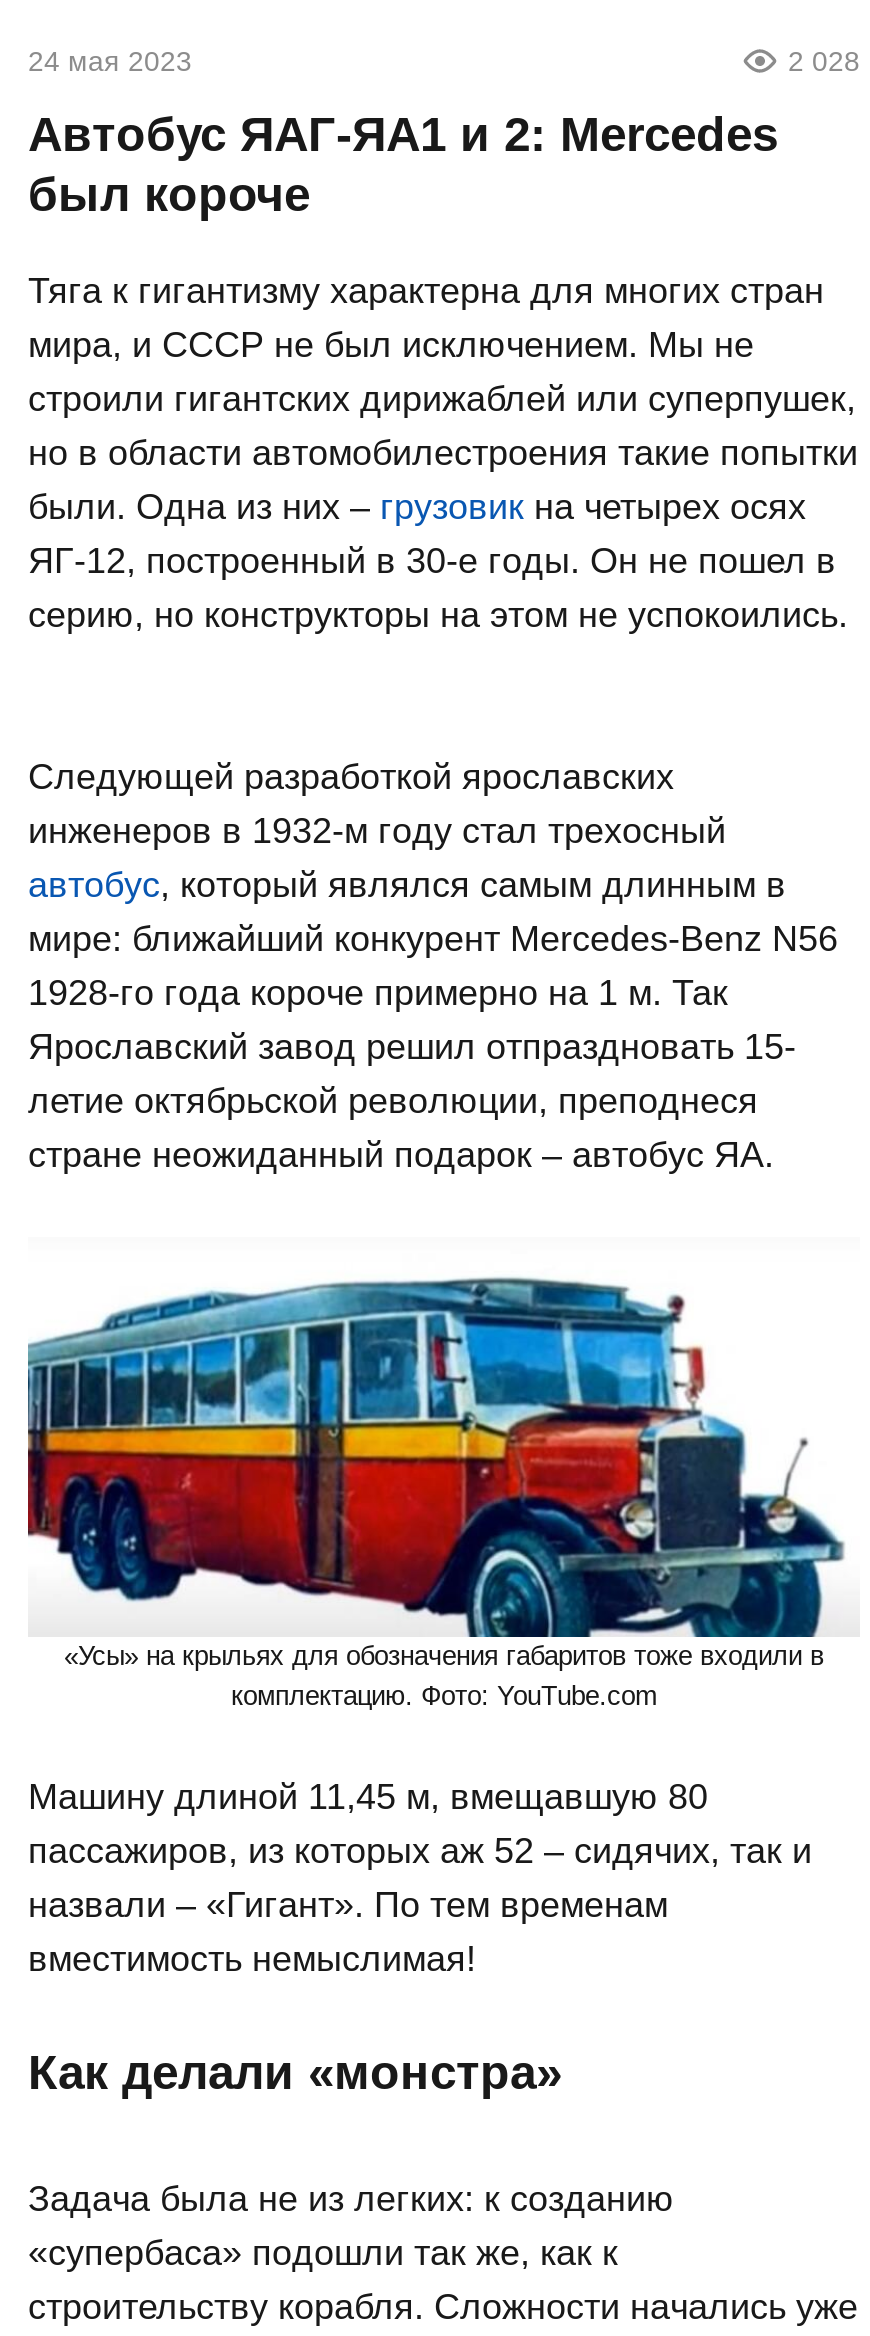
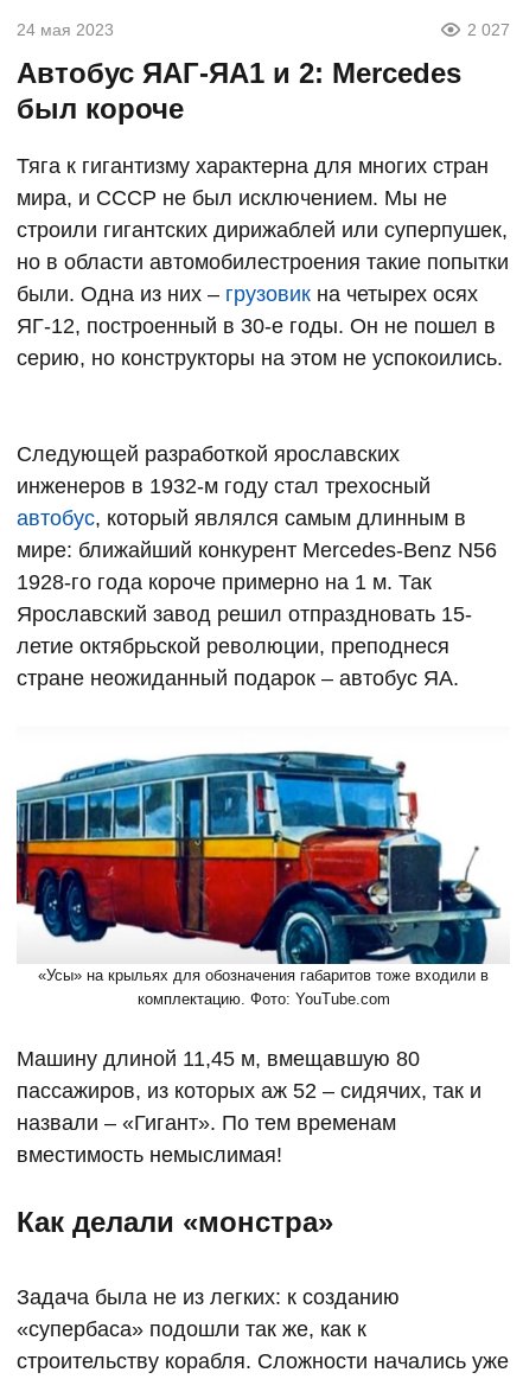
- 2 028
+ 2 027
